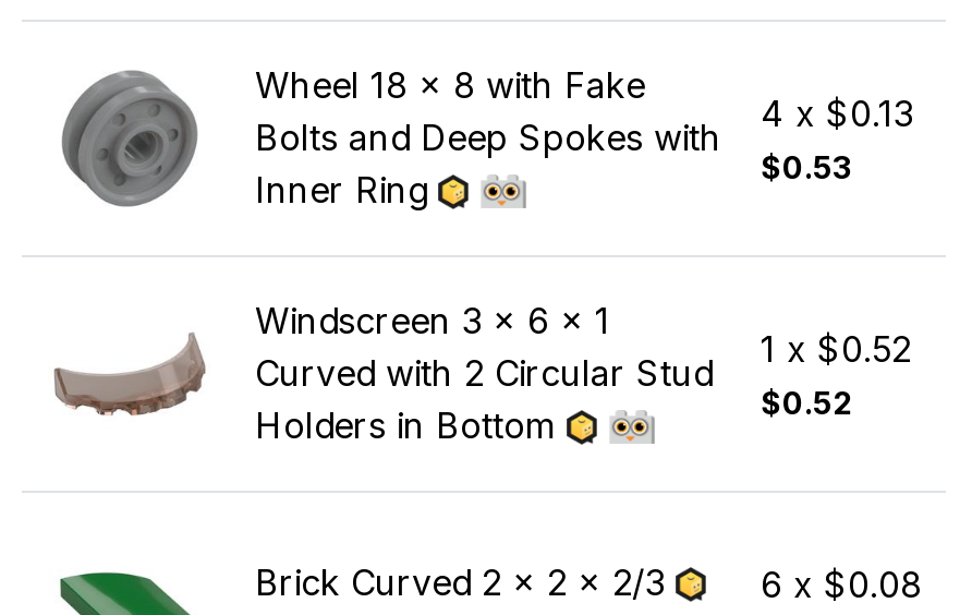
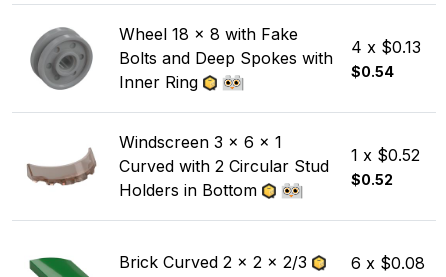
- $0.53
+ $0.54
